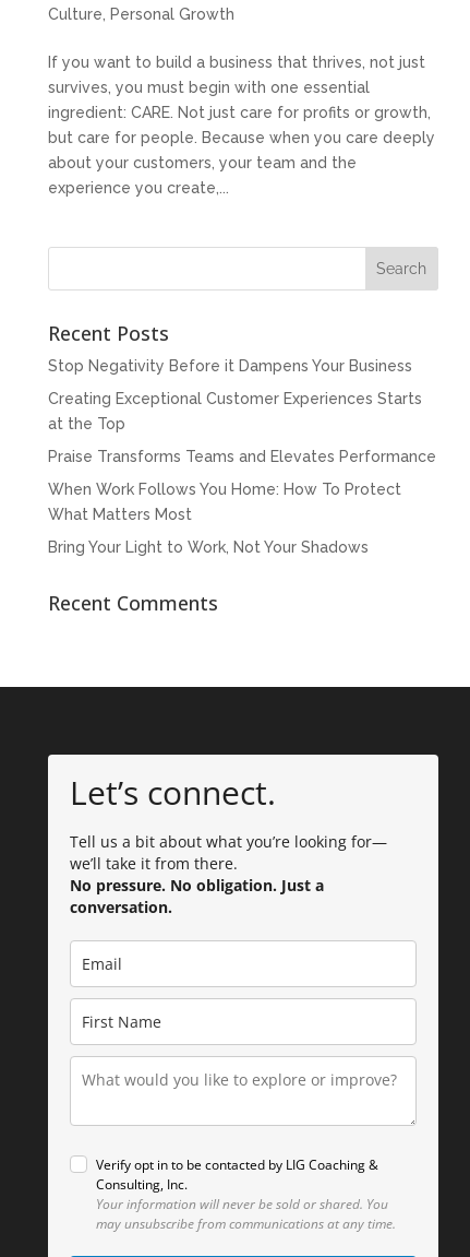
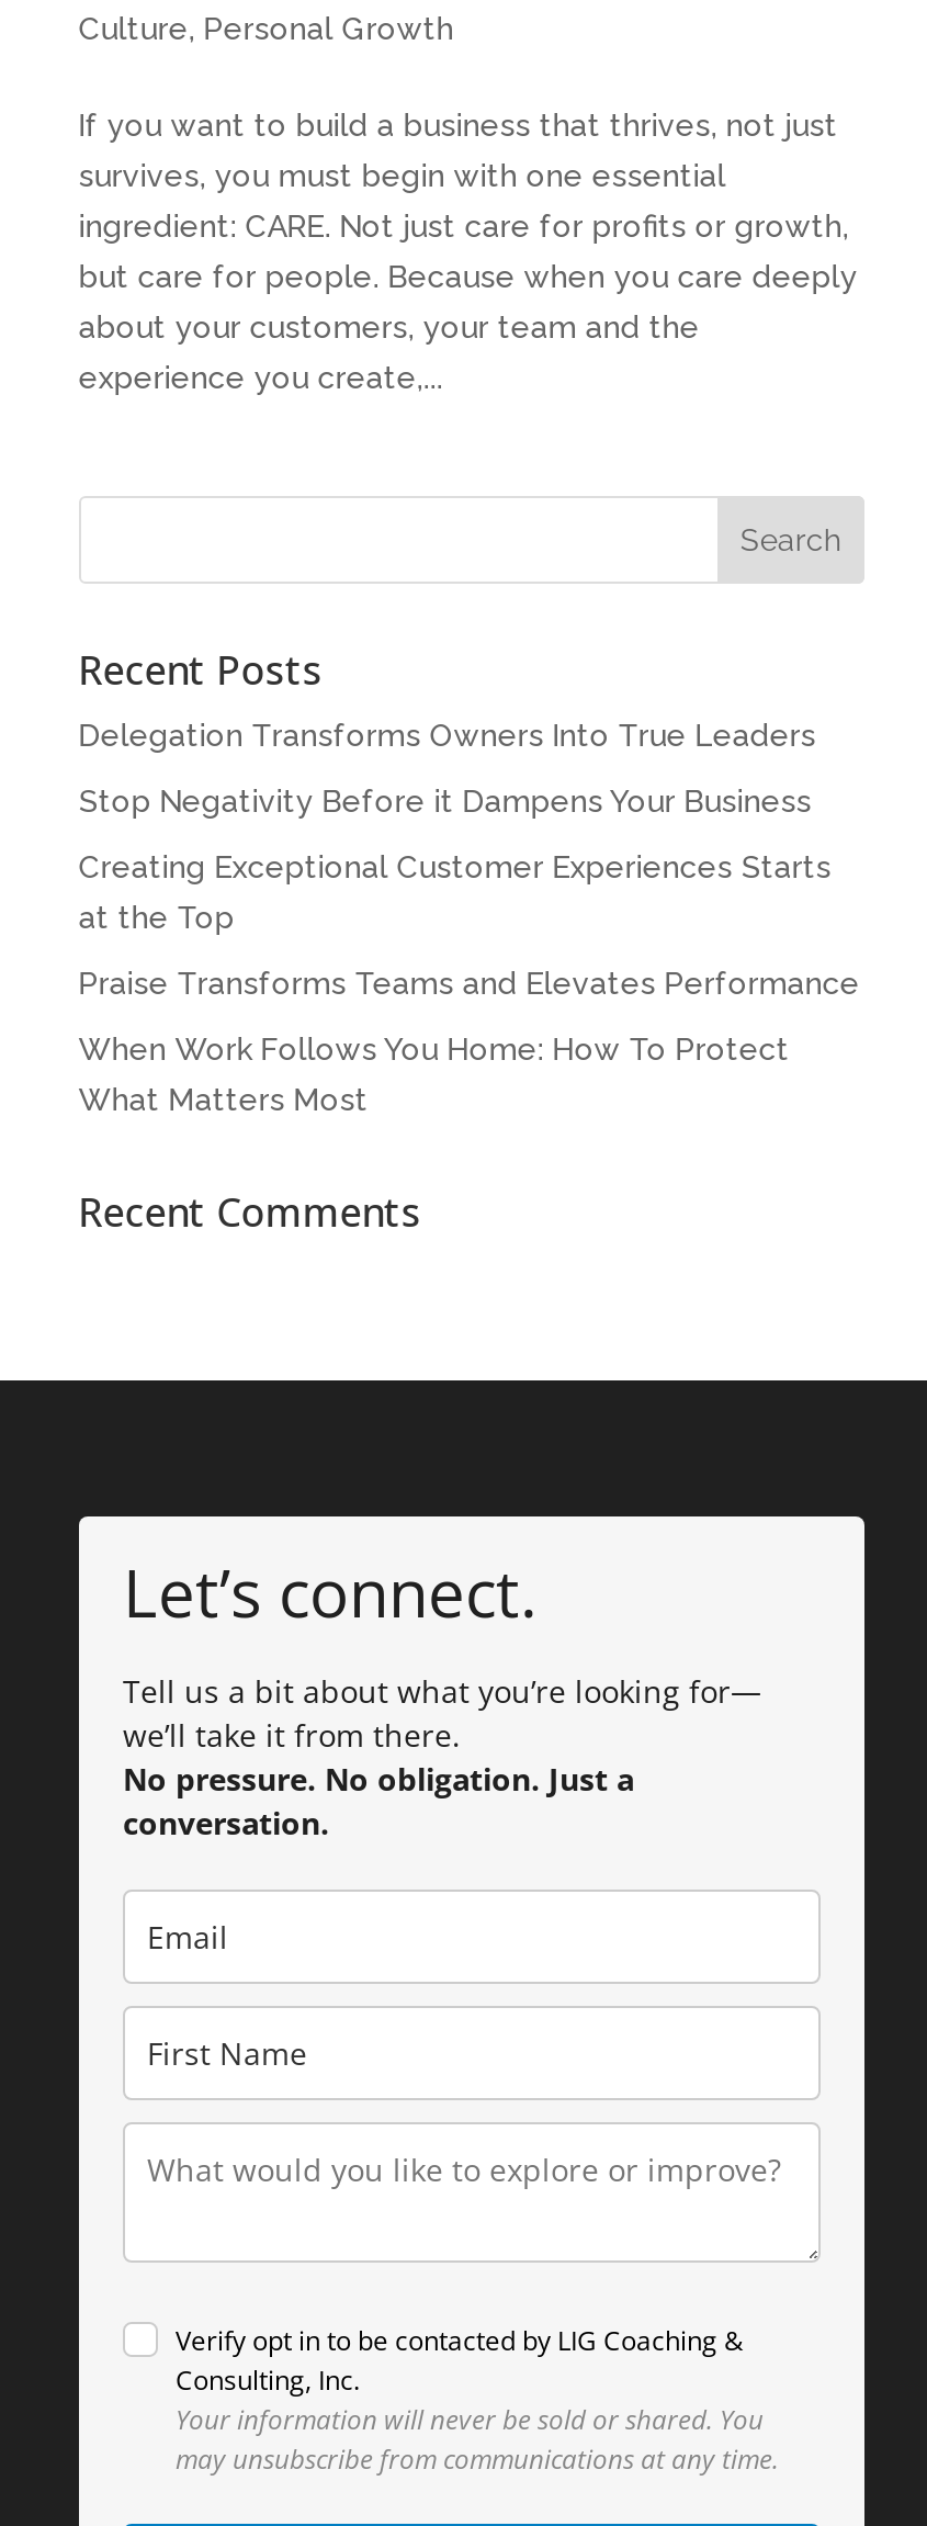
+ Delegation Transforms Owners Into True Leaders

moved down: Stop Negativity Before it Dampens Your Business | Creating Exceptional Customer Experiences Starts | at the Top | Praise Transforms Teams and Elevates Performance | When Work Follows You Home: How To Protect | What Matters Most

- Bring Your Light to Work, Not Your Shadows
